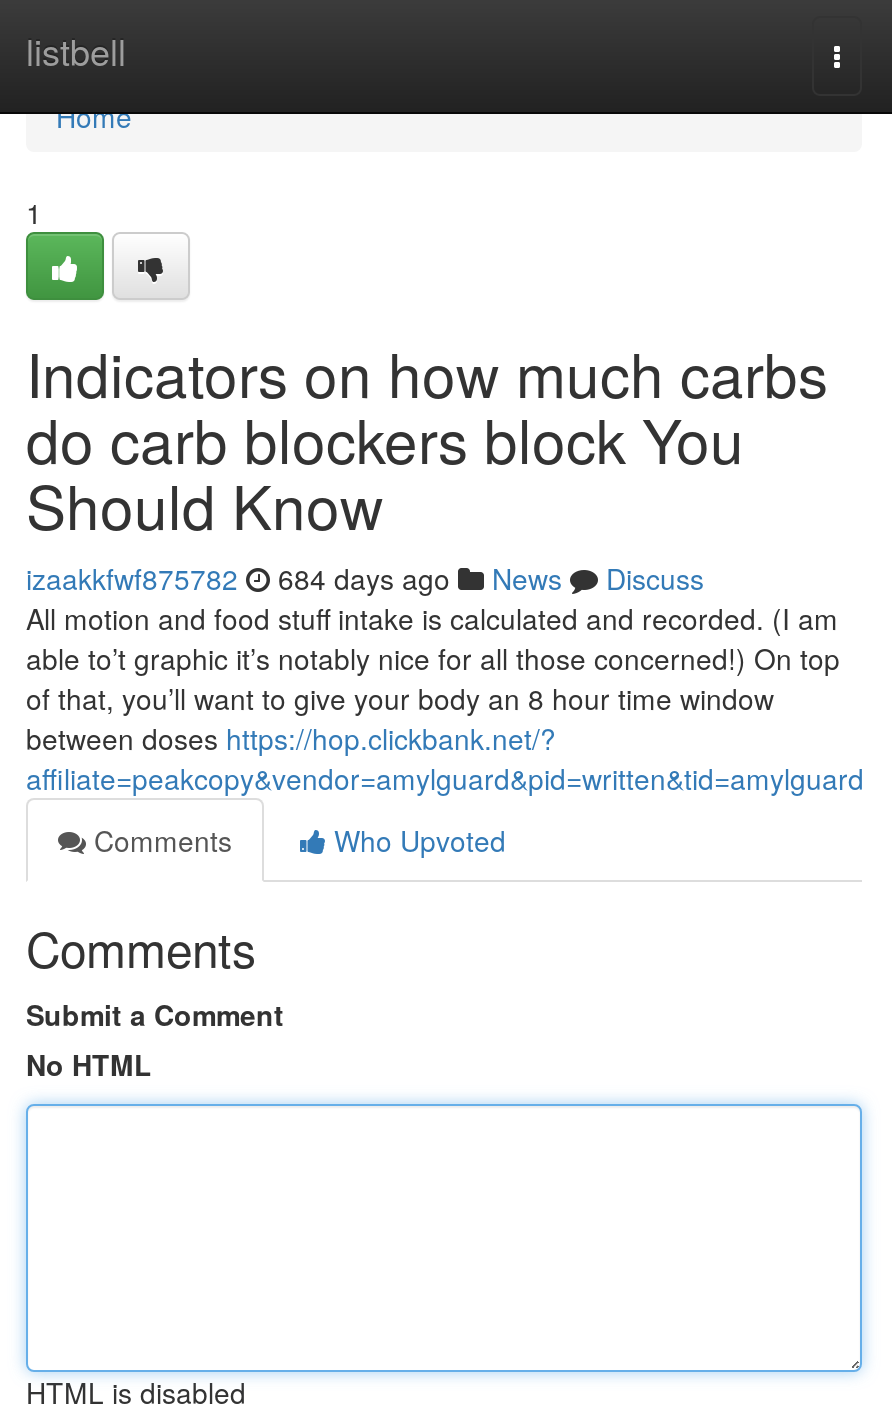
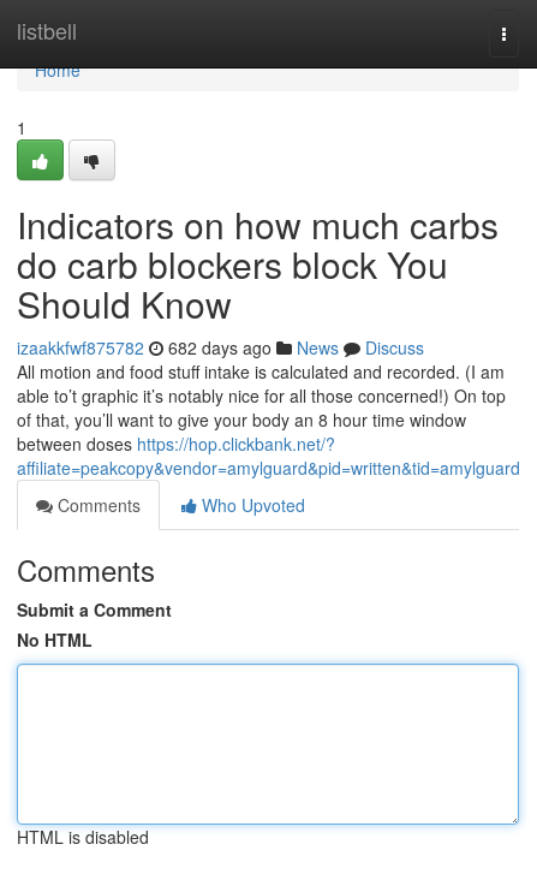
- izaakkfwf875782 684 days ago News Discuss
+ izaakkfwf875782 682 days ago News Discuss
